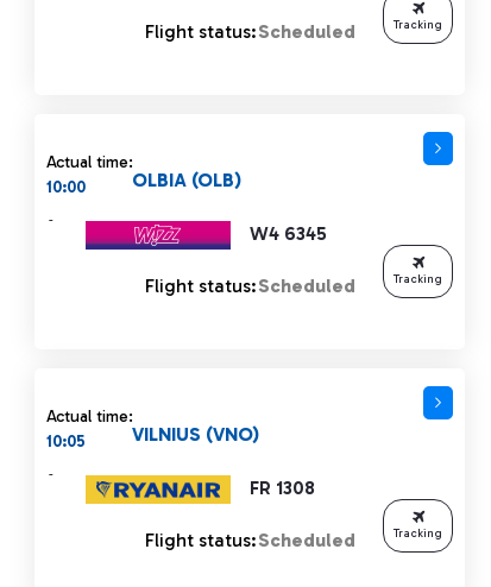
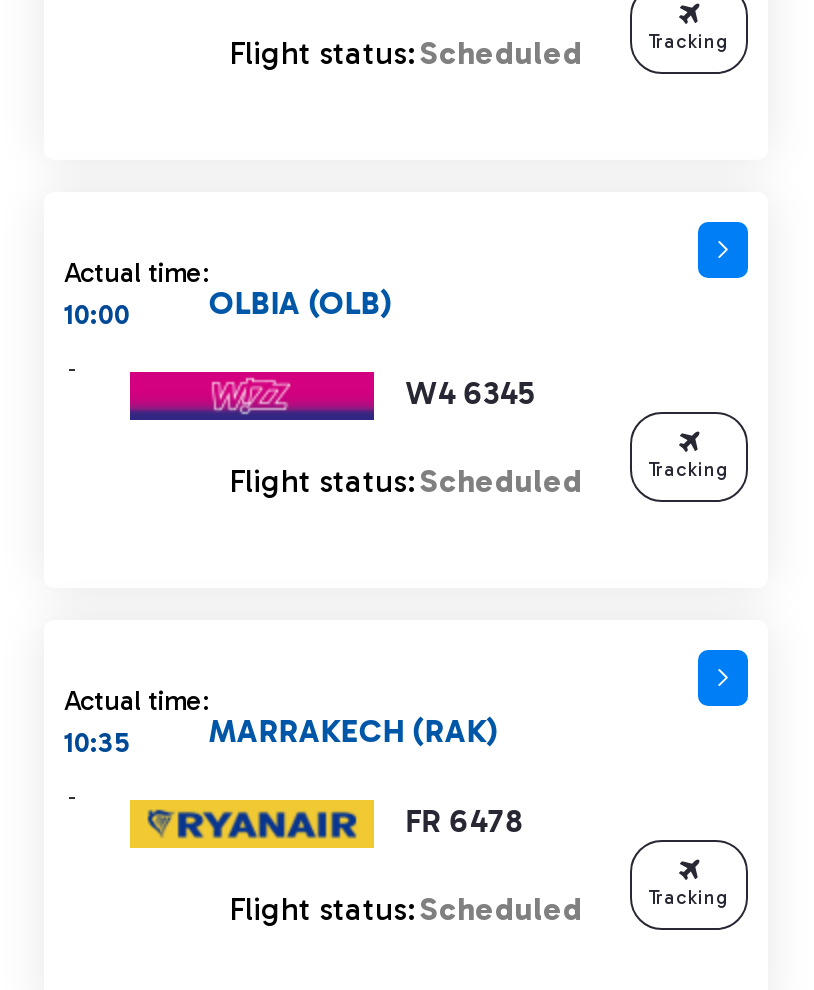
- VILNIUS (VNO)
+ MARRAKECH (RAK)

- 10:05
+ 10:35

- FR 1308
+ FR 6478
